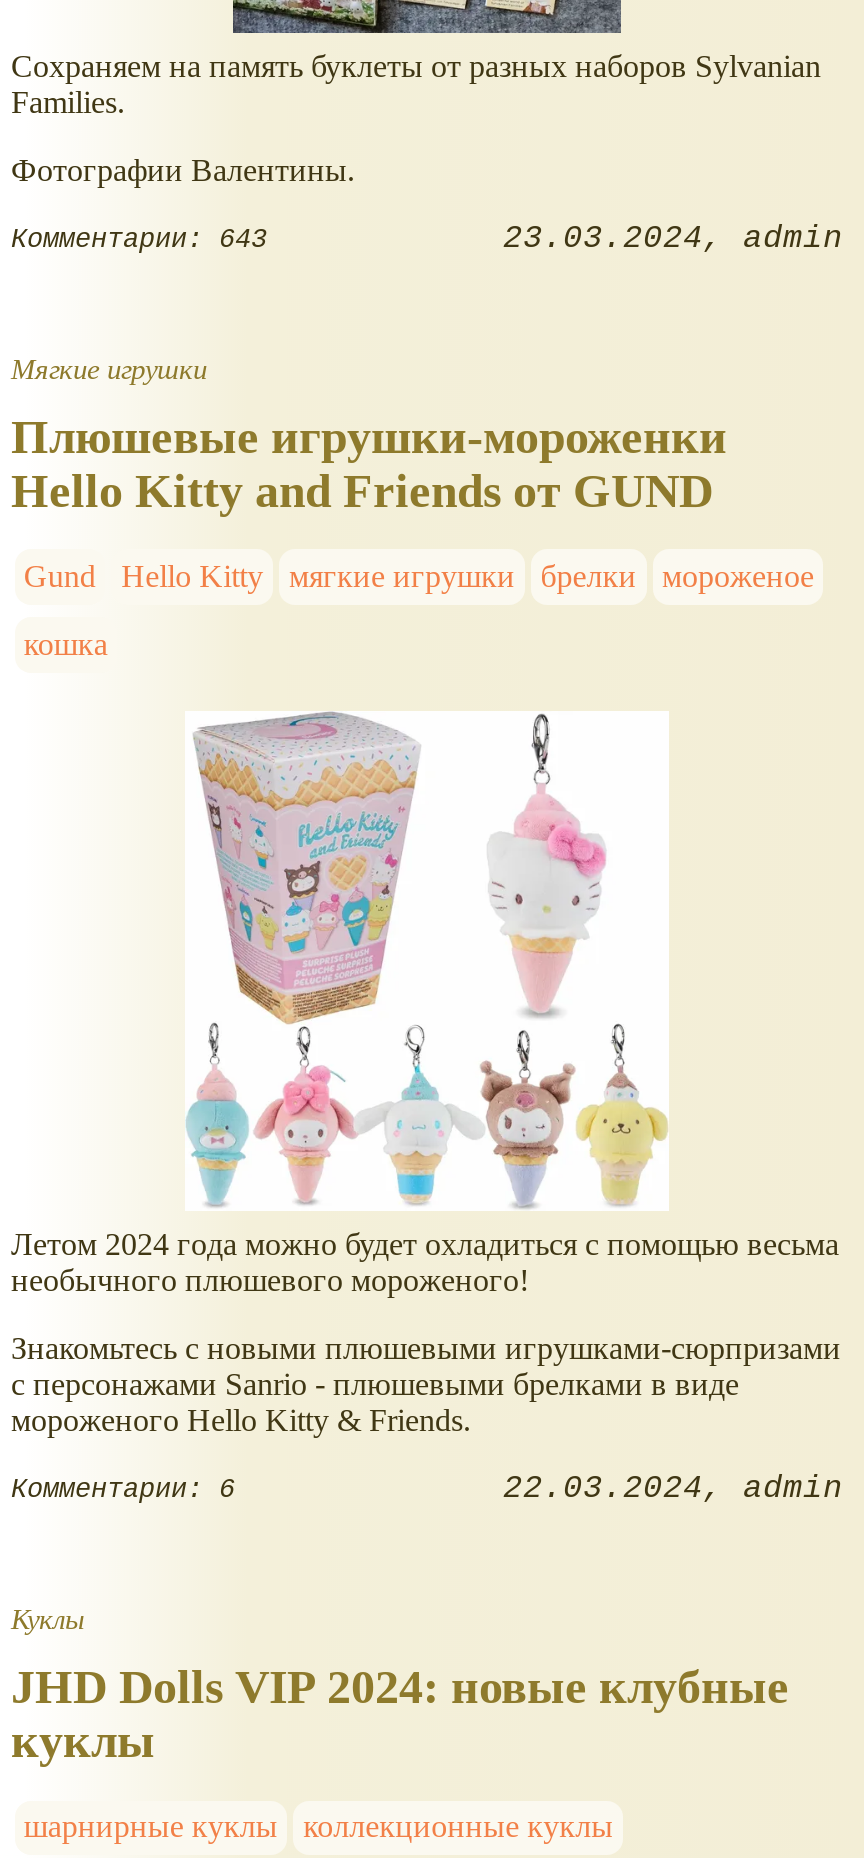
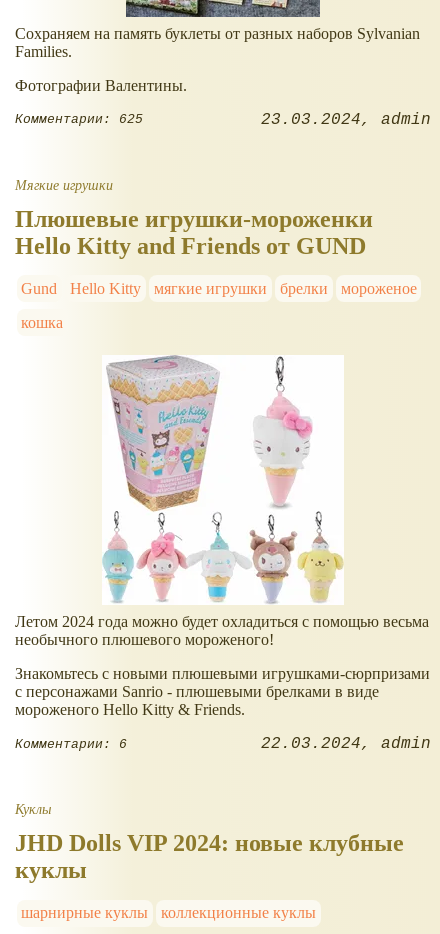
- Комментарии: 643
+ Комментарии: 625
